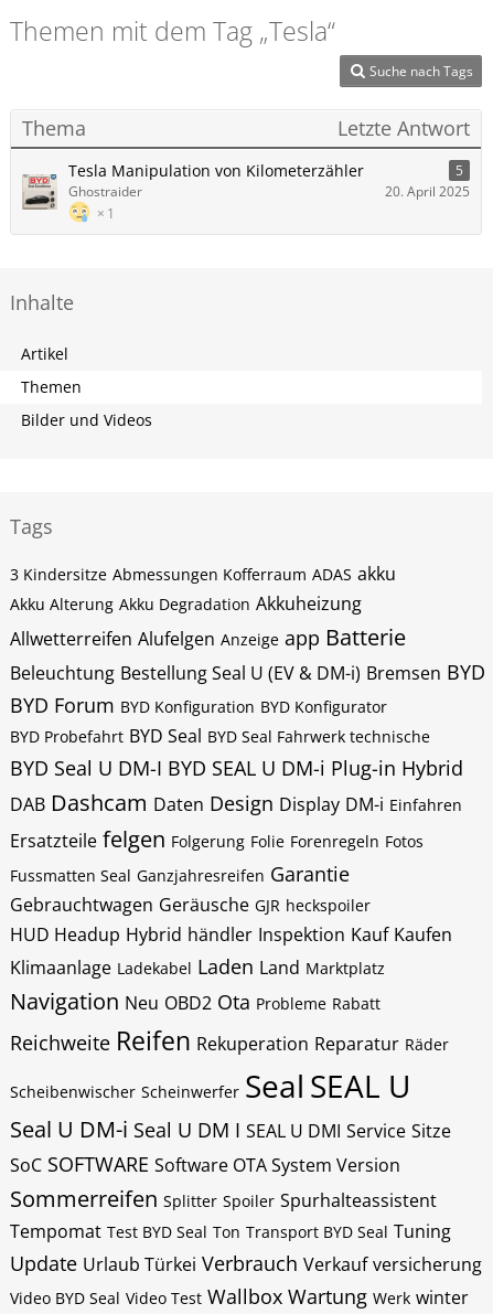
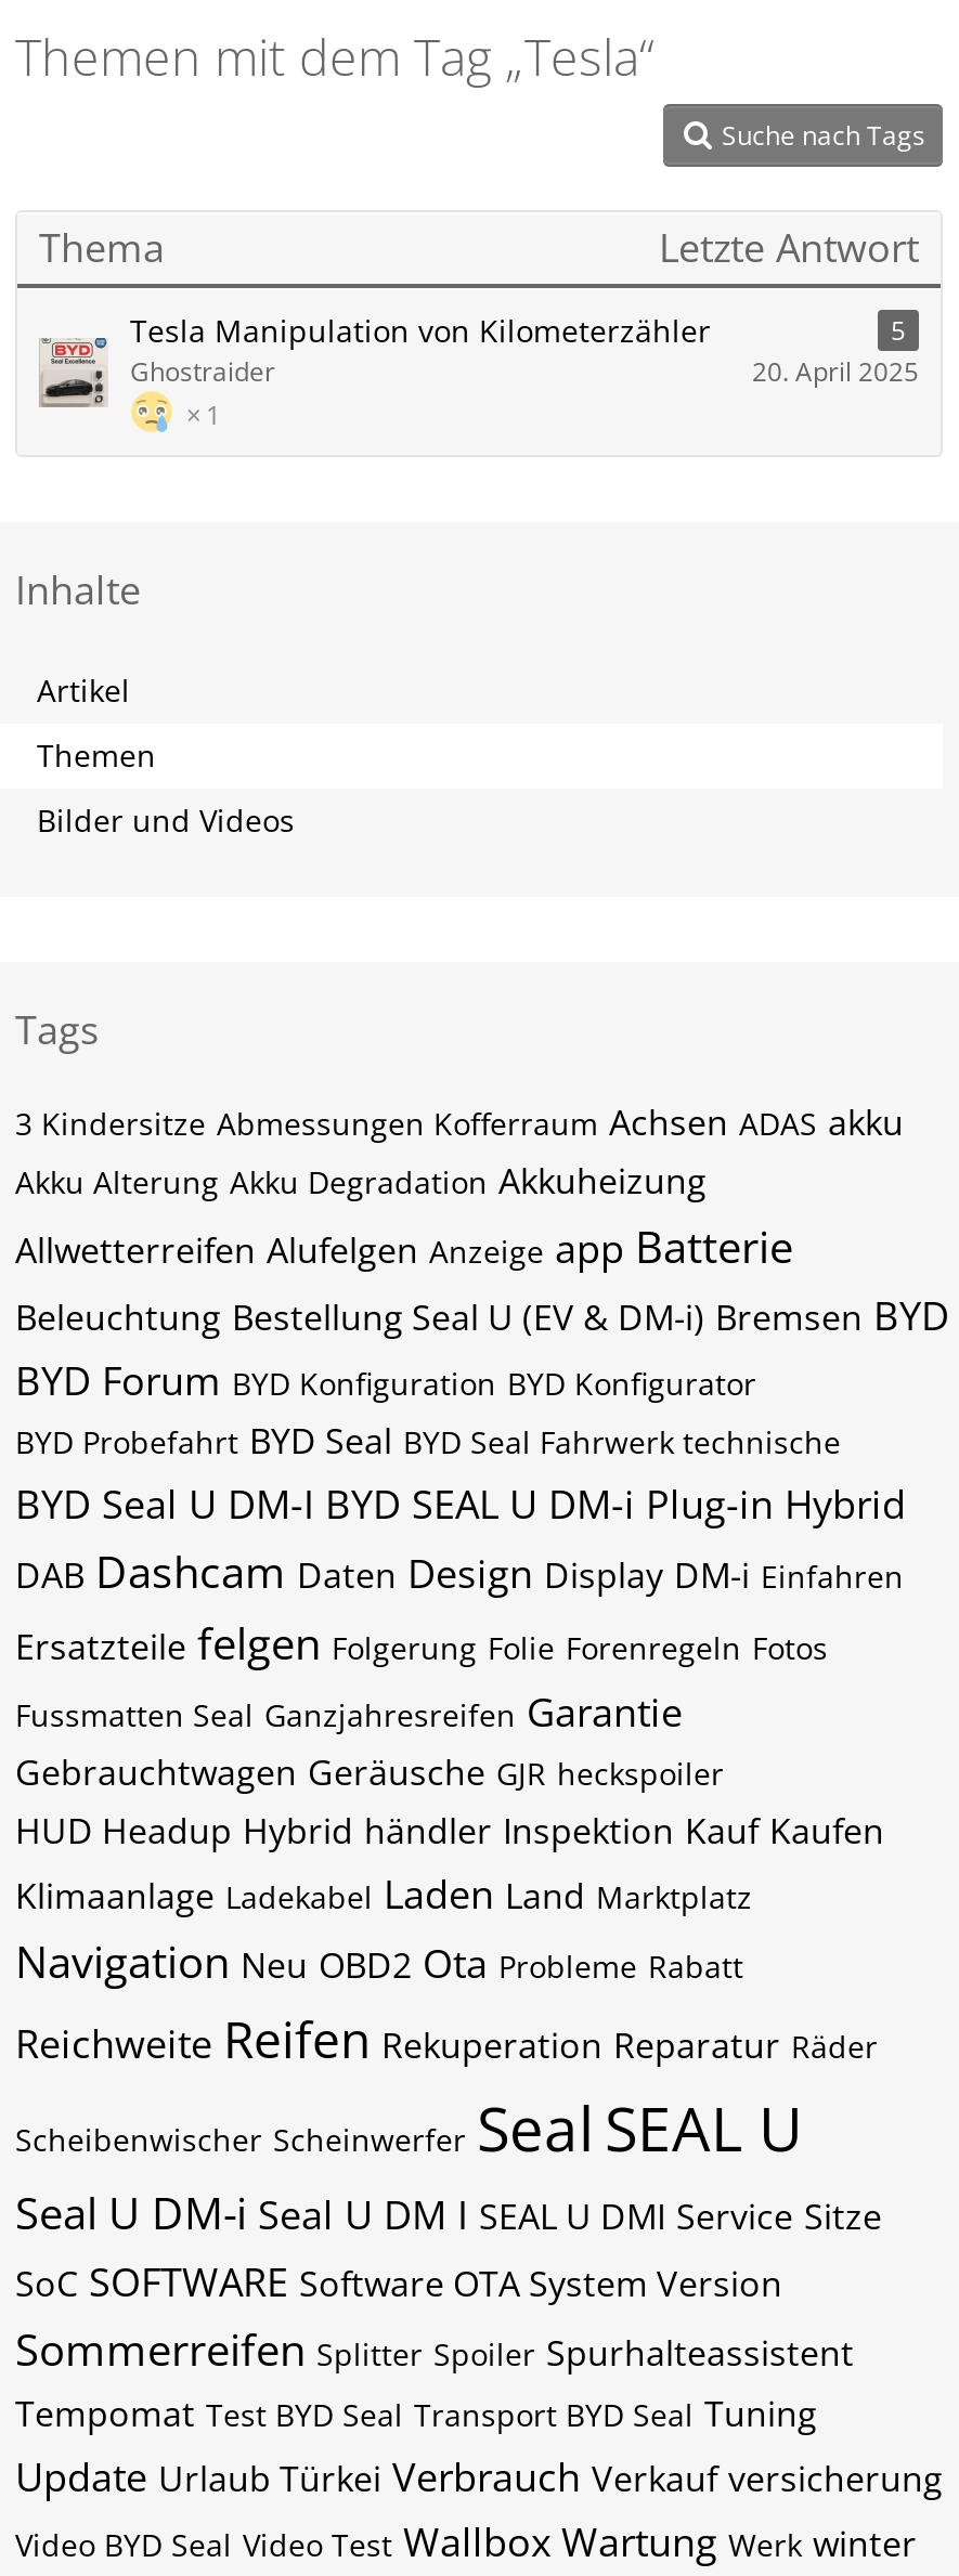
- 3 Kindersitze Abmessungen Kofferraum ADAS akku
+ 3 Kindersitze Abmessungen Kofferraum Achsen ADAS akku

- Tempomat Test BYD Seal Ton Transport BYD Seal Tuning
+ Tempomat Test BYD Seal Transport BYD Seal Tuning
